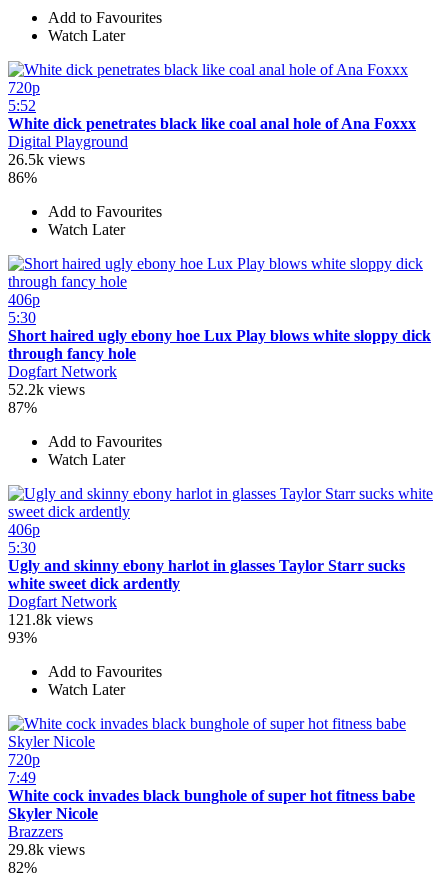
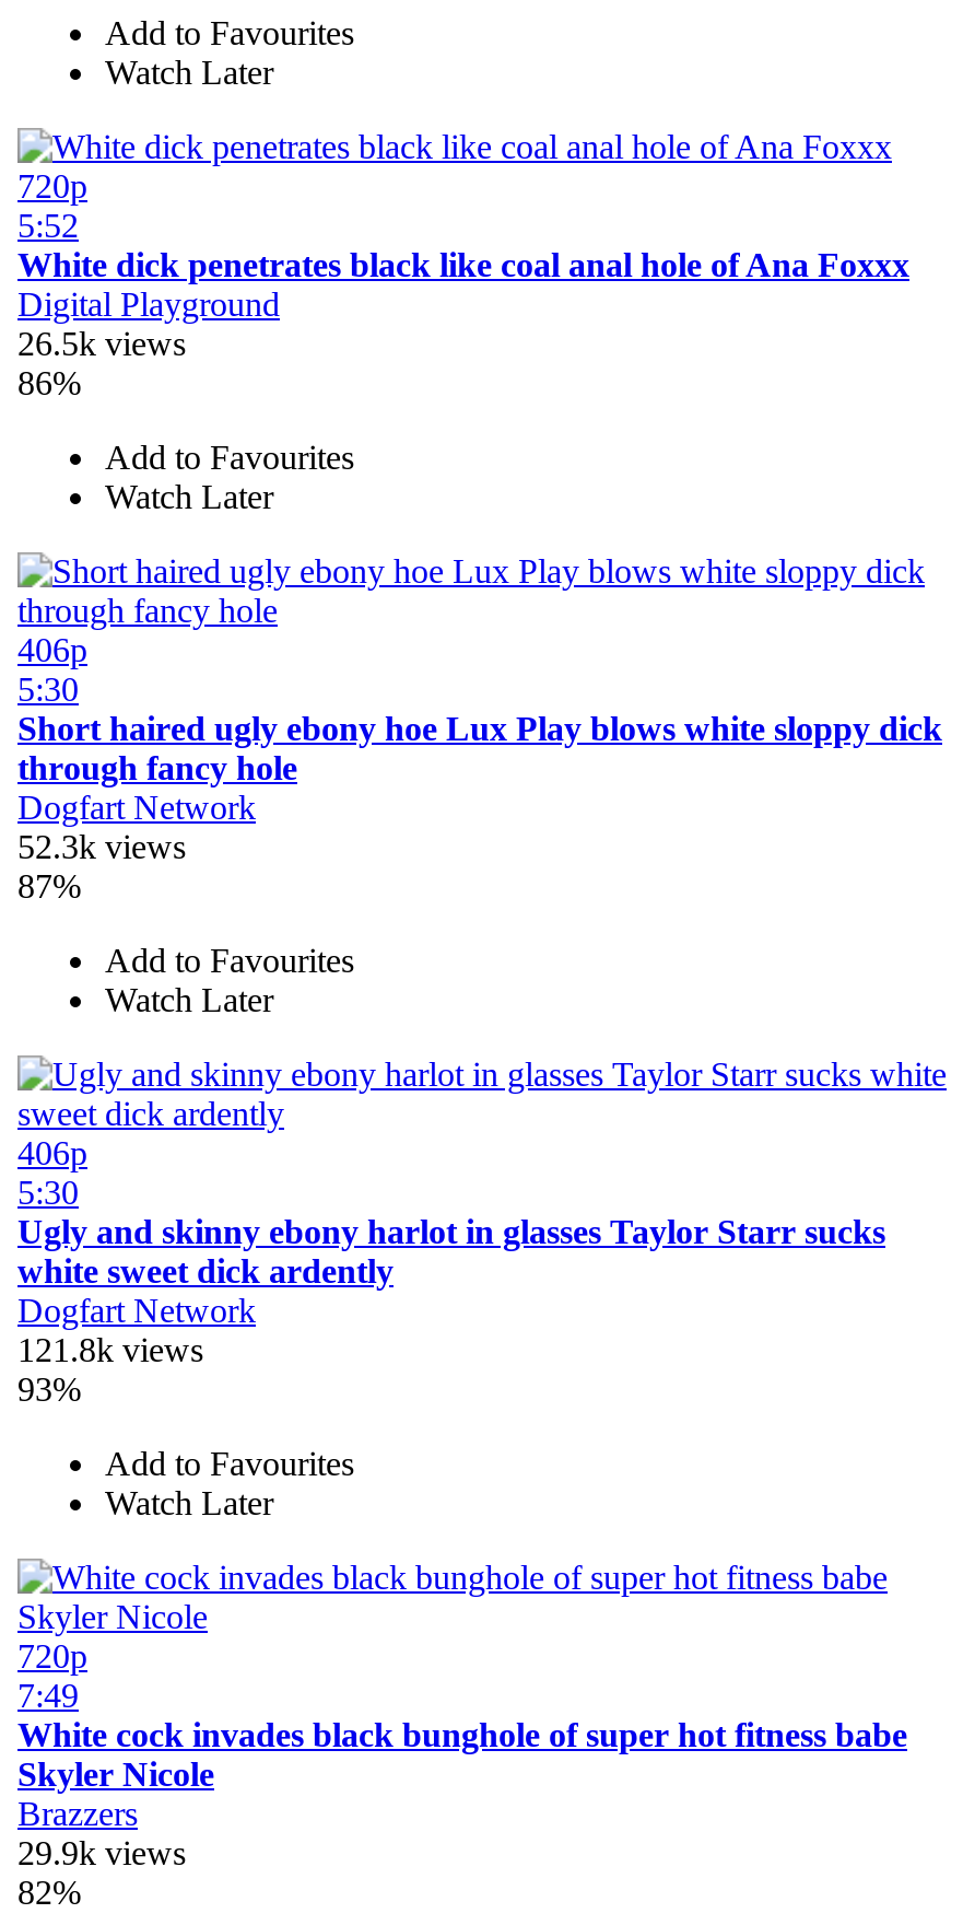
- 52.2k views
+ 52.3k views

- 29.8k views
+ 29.9k views
